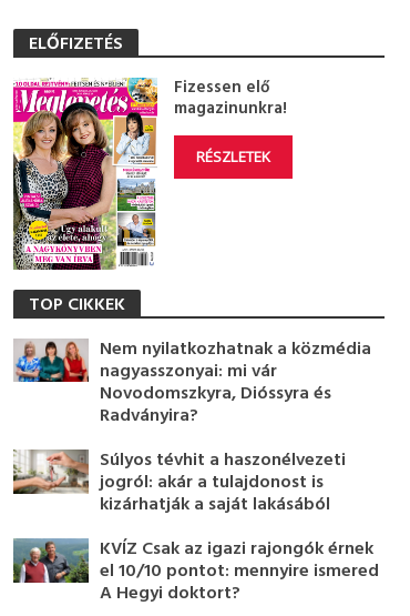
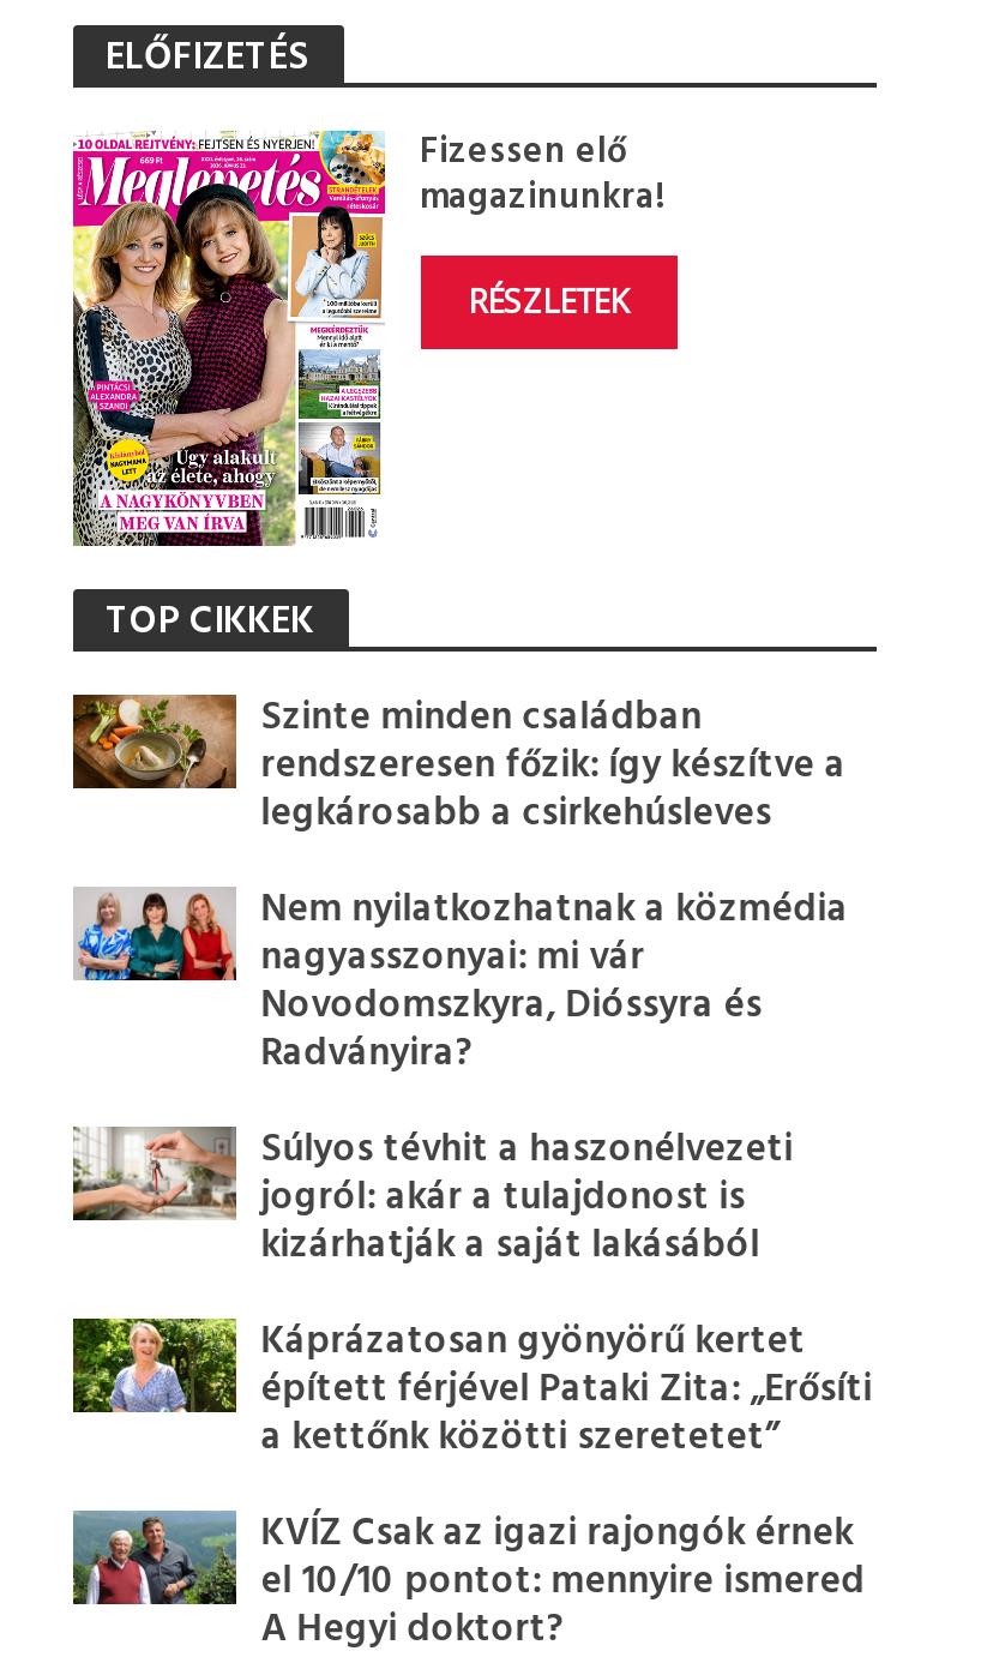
+ [image]
+ Szinte minden családban
+ rendszeresen főzik: így készítve a
+ legkárosabb a csirkehúsleves

+ [image]
+ Káprázatosan gyönyörű kertet
+ épített férjével Pataki Zita: „Erősíti
+ a kettőnk közötti szeretetet”
